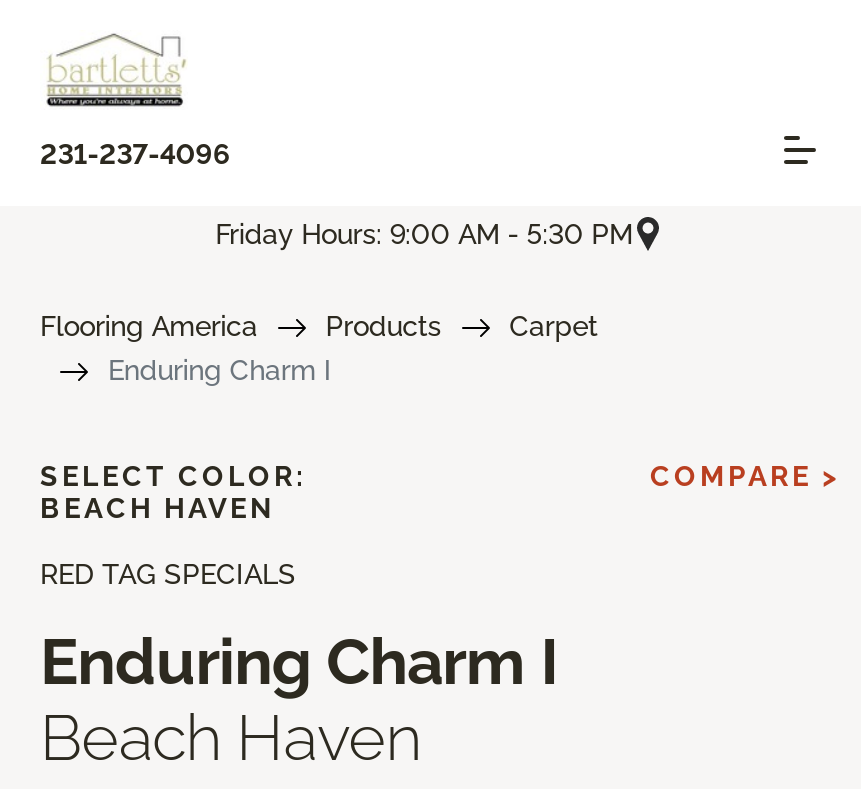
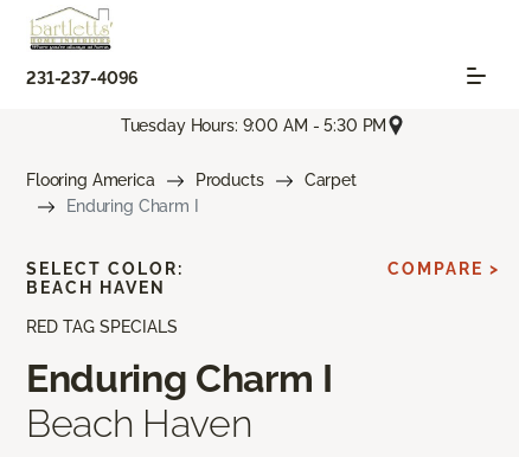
- Friday Hours: 9:00 AM - 5:30 PM
+ Tuesday Hours: 9:00 AM - 5:30 PM
